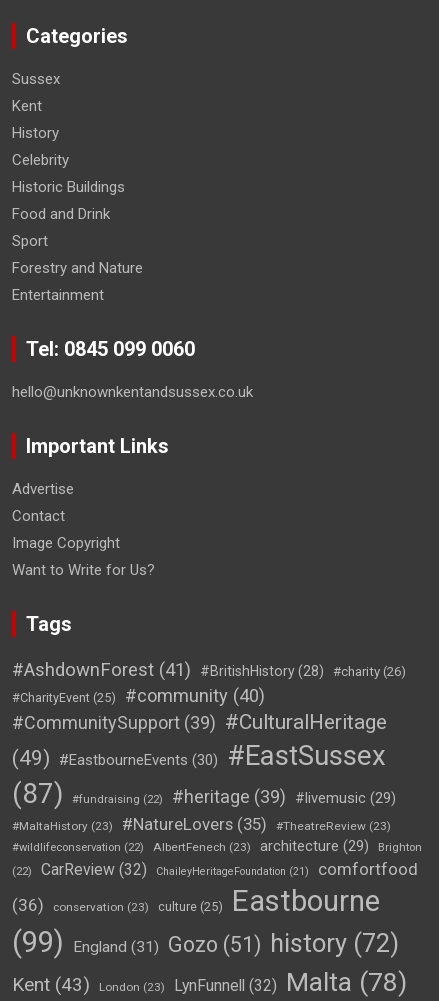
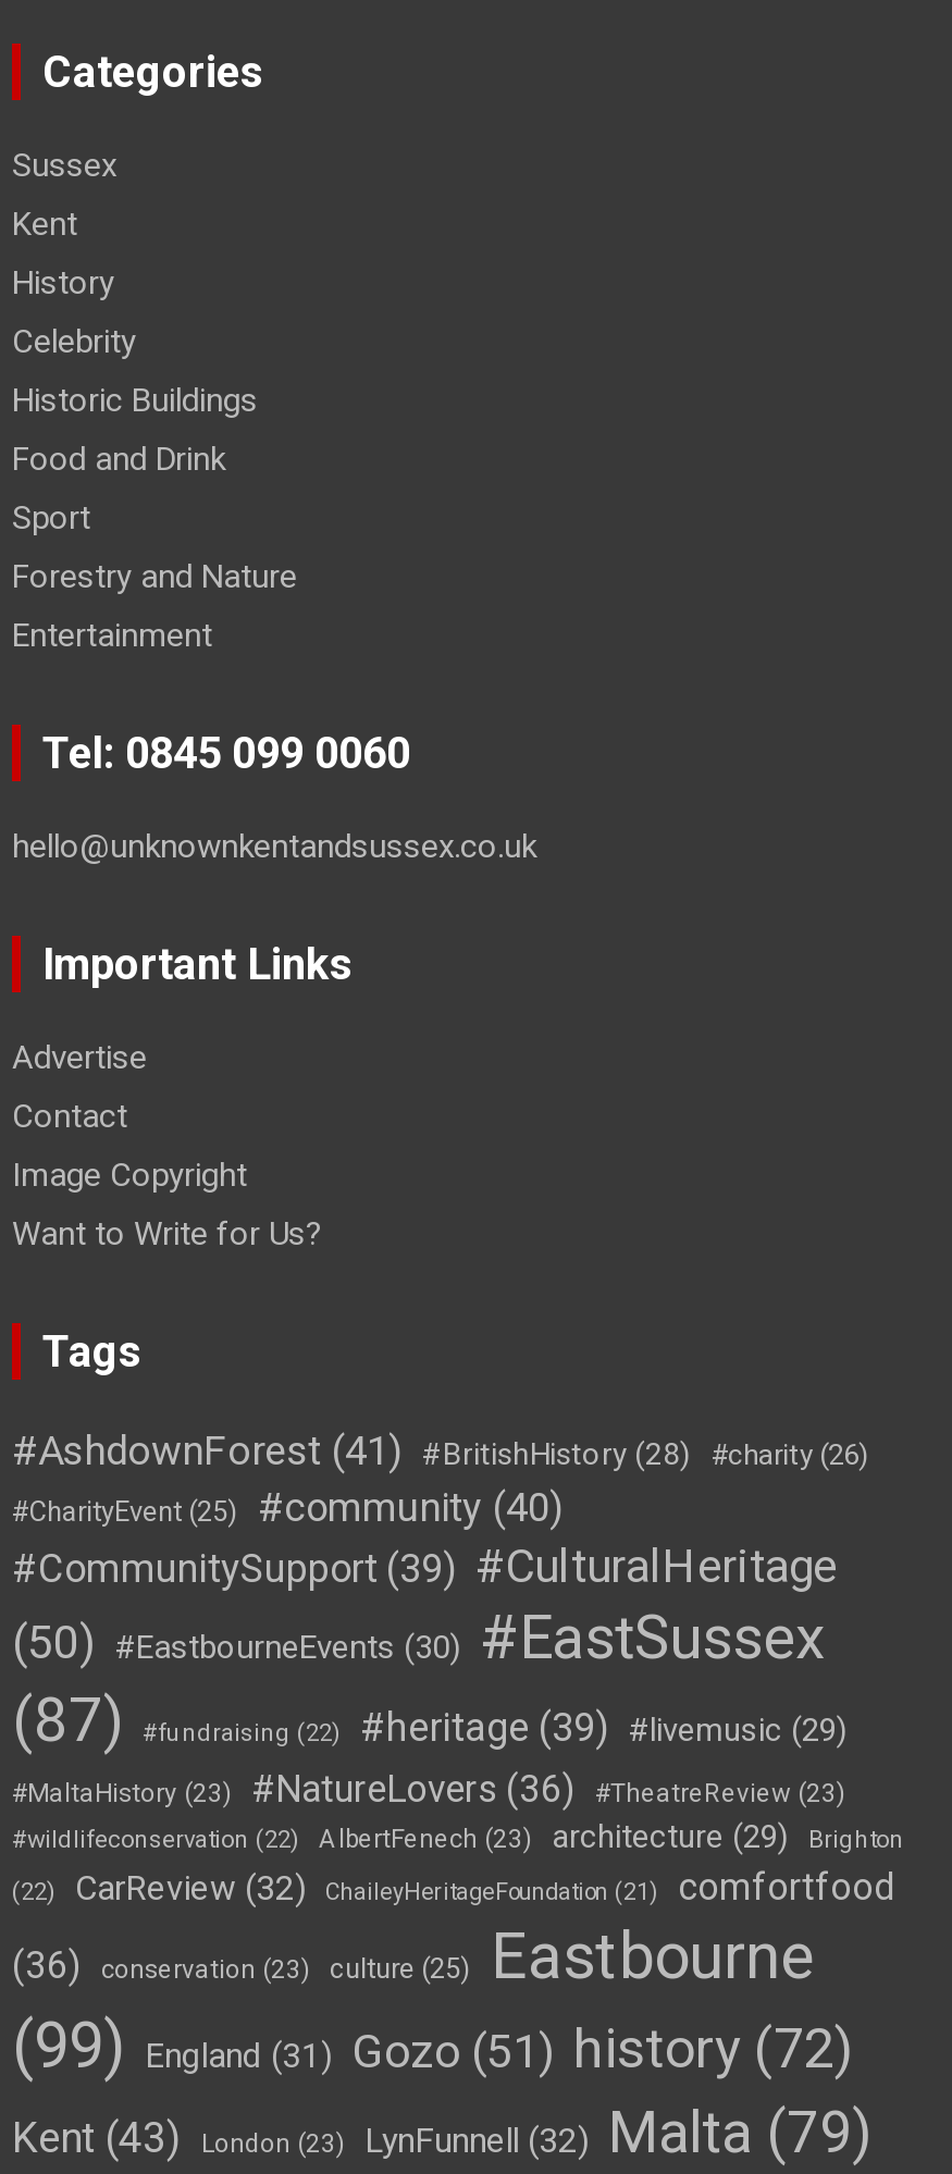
- (49) #EastbourneEvents (30) #EastSussex
+ (50) #EastbourneEvents (30) #EastSussex

- #NatureLovers (35)
+ #NatureLovers (36)

- LynFunnell (32) Malta (78)
+ LynFunnell (32) Malta (79)
